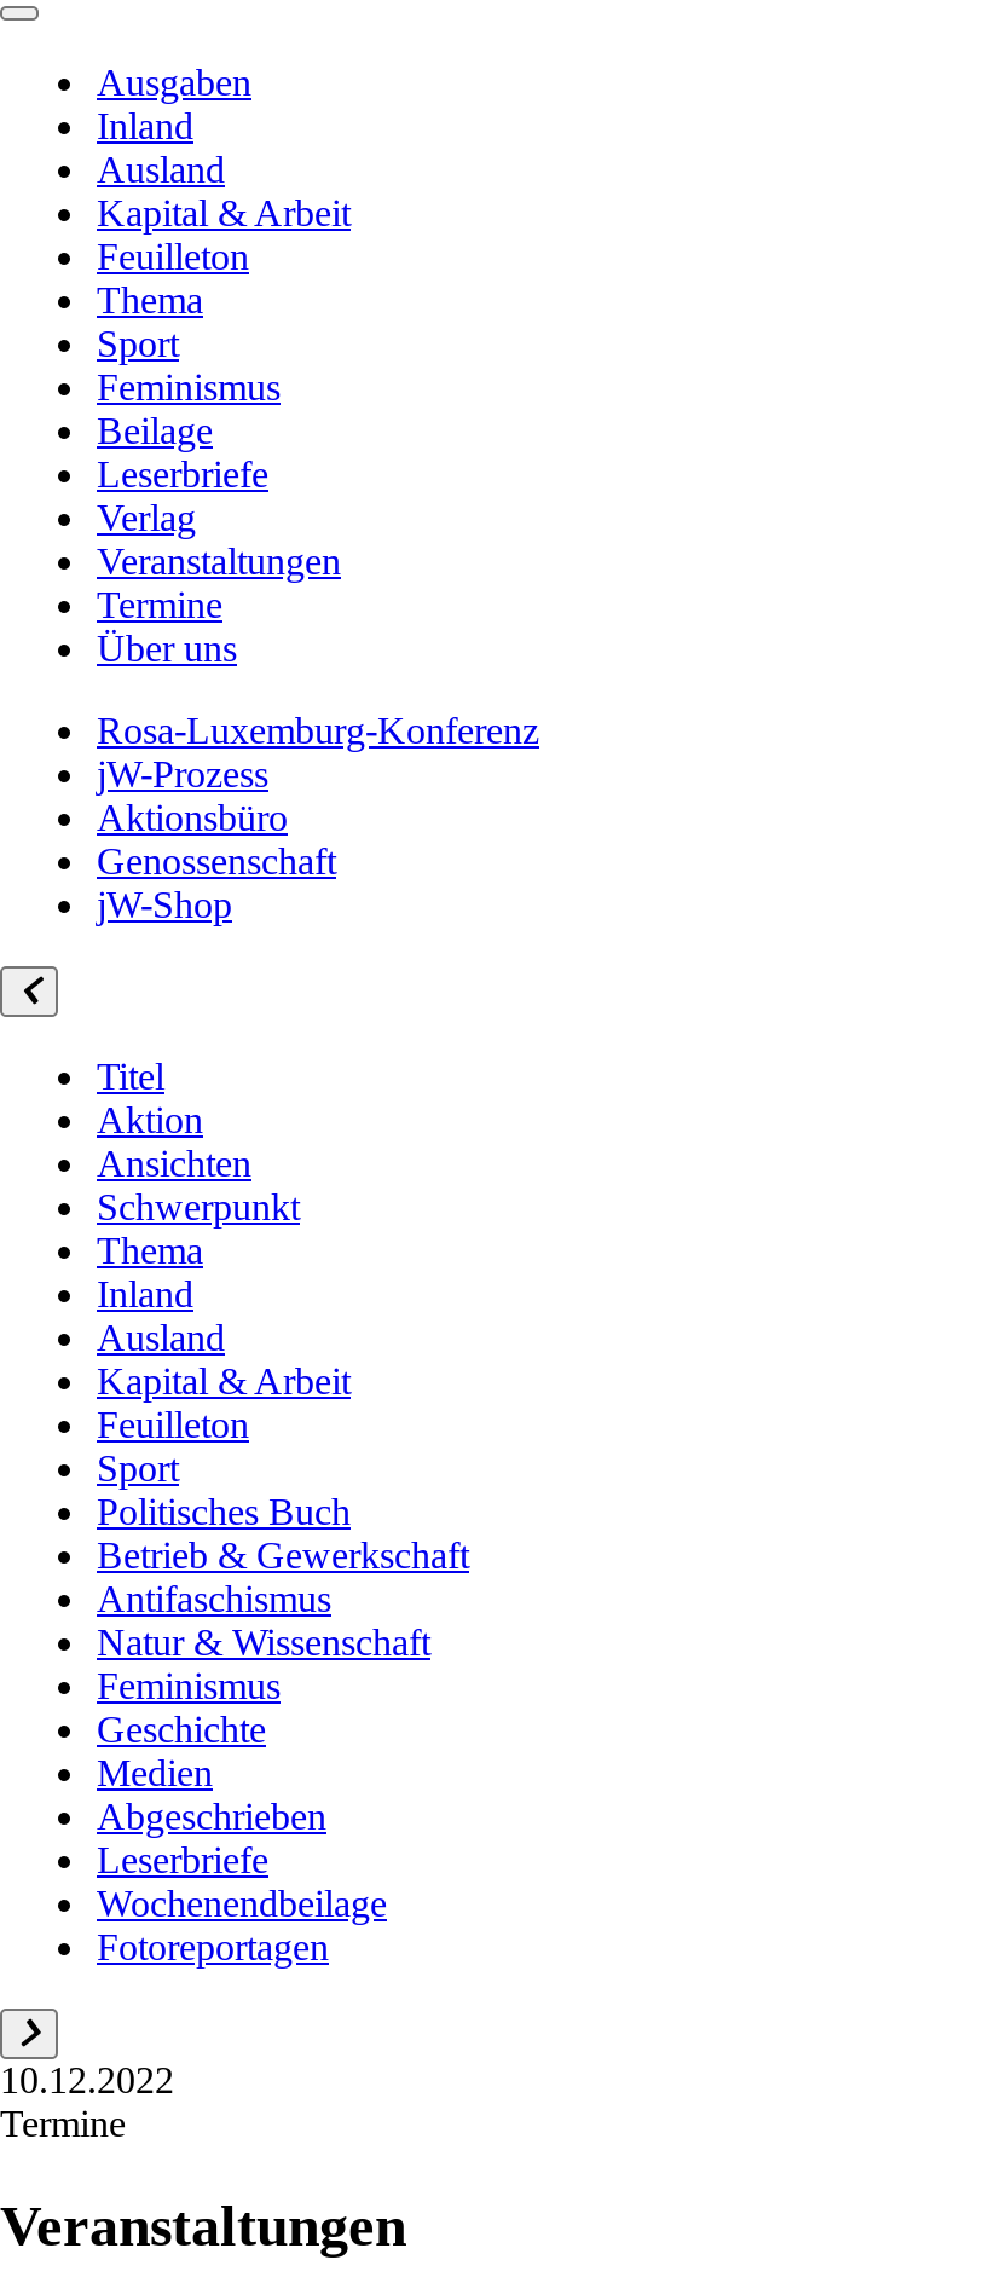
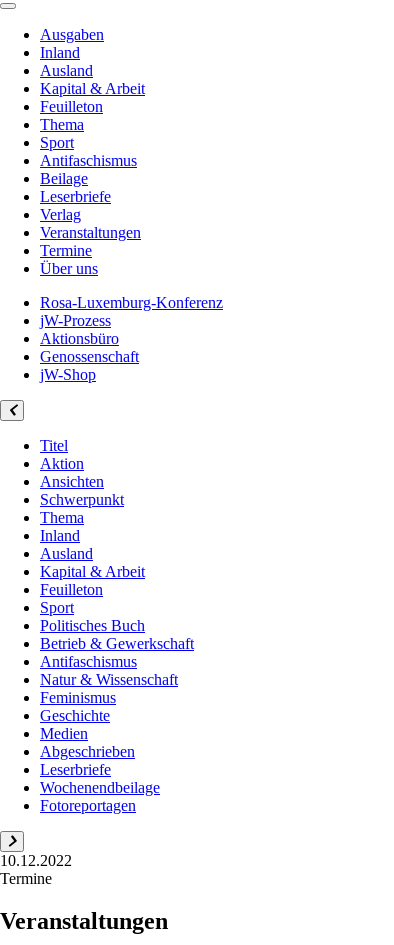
- Feminismus
+ Antifaschismus
